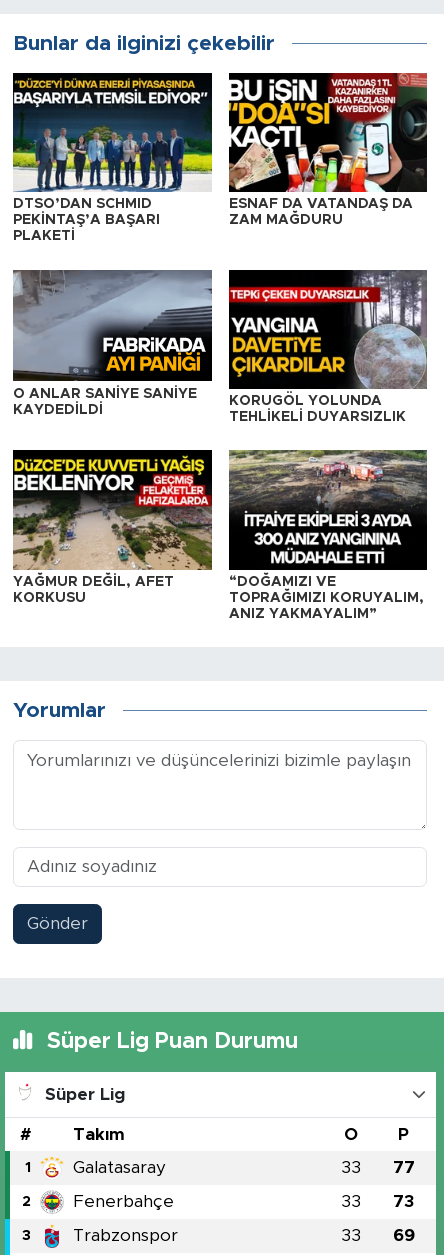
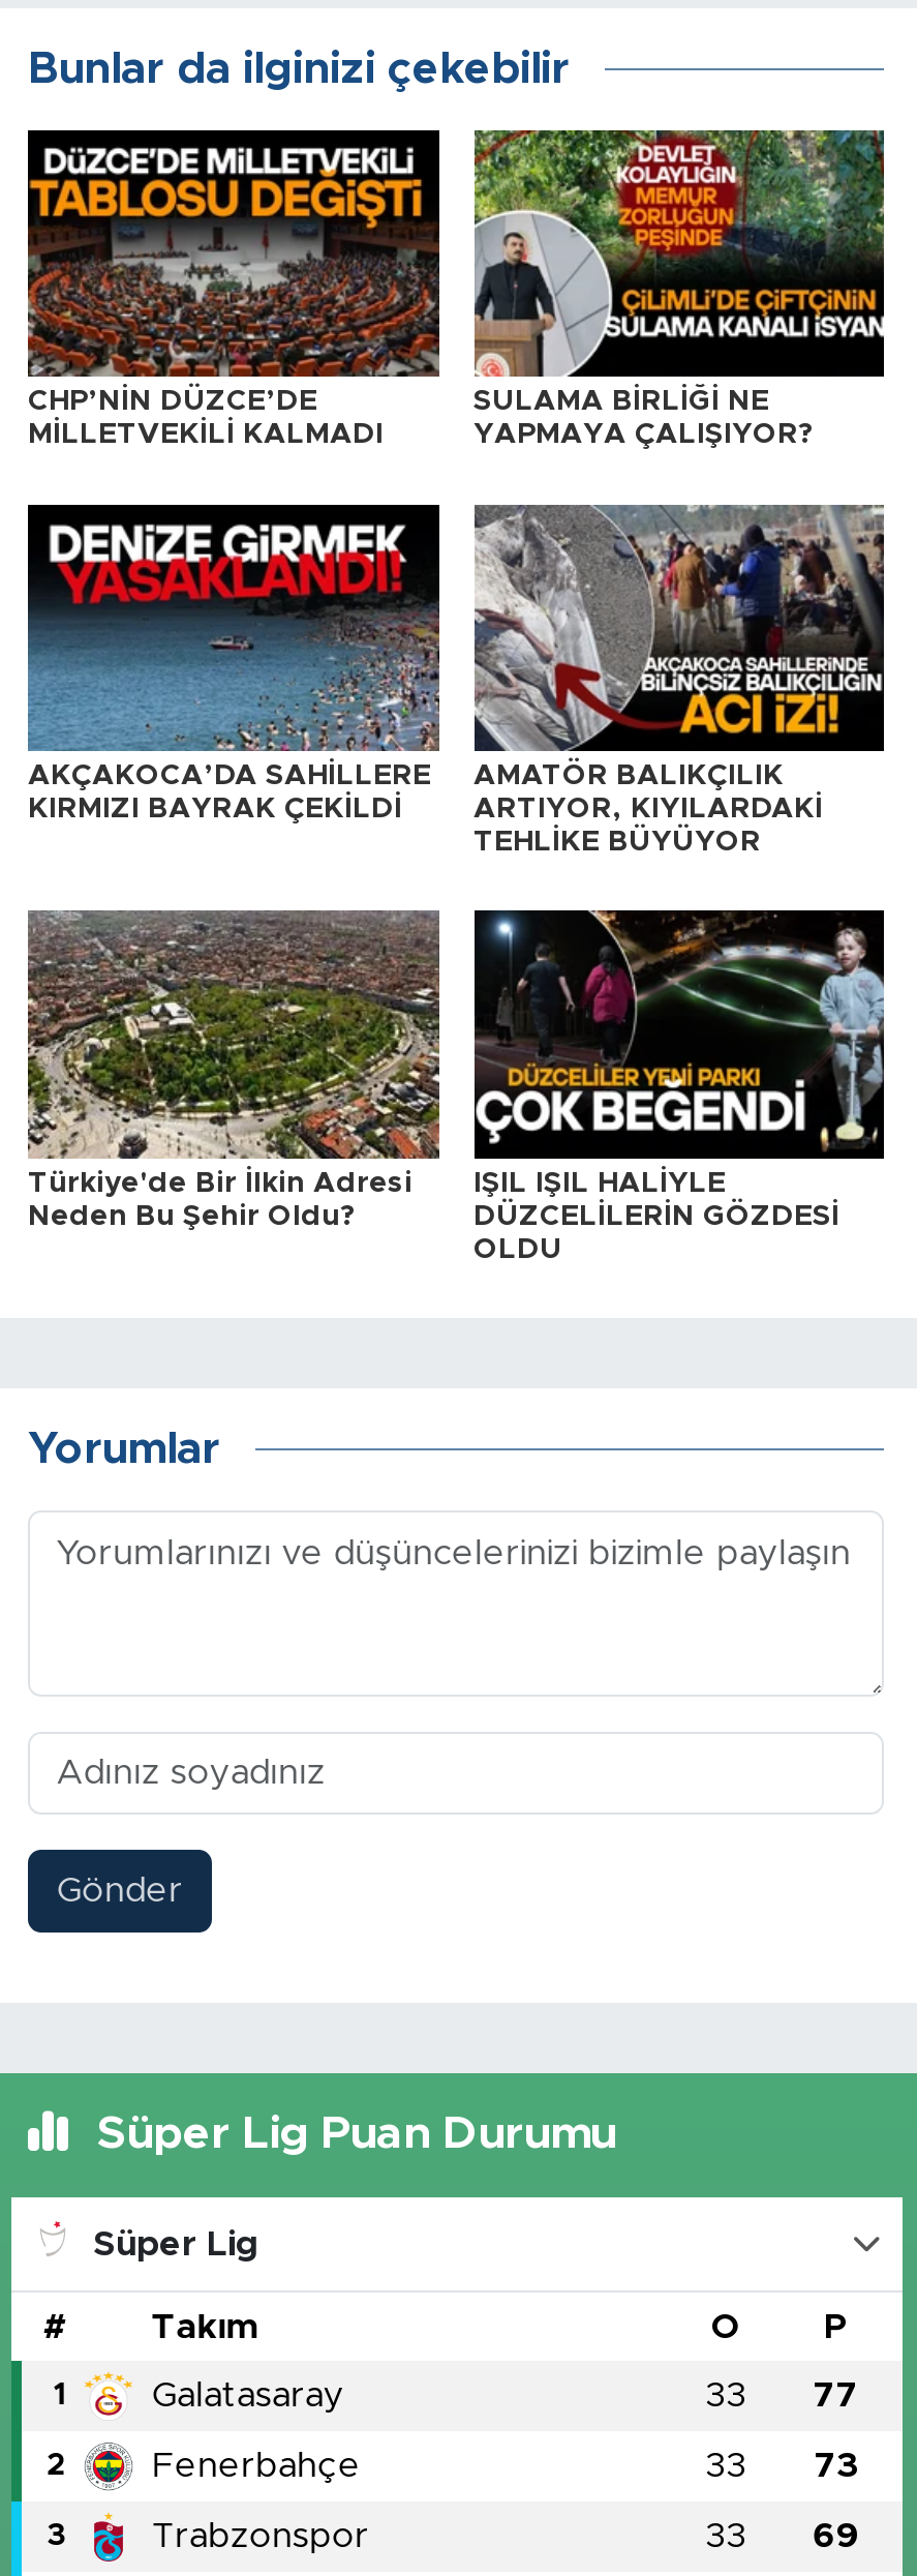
- [image]
- ESNAF DA VATANDAŞ DA
- ZAM MAĞDURU
+ [image]
+ SULAMA BİRLİĞİ NE
+ YAPMAYA ÇALIŞIYOR?

- [image]
- DTSO’DAN SCHMID
- PEKİNTAŞ’A BAŞARI
- PLAKETİ
+ [image]
+ CHP’NİN DÜZCE’DE
+ MİLLETVEKİLİ KALMADI

- [image]
- O ANLAR SANİYE SANİYE
- KAYDEDİLDİ
+ [image]
+ AKÇAKOCA’DA SAHİLLERE
+ KIRMIZI BAYRAK ÇEKİLDİ

- [image]
- KORUGÖL YOLUNDA
- TEHLİKELİ DUYARSIZLIK
+ [image]
+ AMATÖR BALIKÇILIK
+ ARTIYOR, KIYILARDAKİ
+ TEHLİKE BÜYÜYOR

- [image]
- YAĞMUR DEĞİL, AFET
- KORKUSU
+ [image]
+ Türkiye'de Bir İlkin Adresi
+ Neden Bu Şehir Oldu?

- [image]
- “DOĞAMIZI VE
- TOPRAĞIMIZI KORUYALIM,
- ANIZ YAKMAYALIM”
+ [image]
+ IŞIL IŞIL HALİYLE
+ DÜZCELİLERİN GÖZDESİ
+ OLDU
